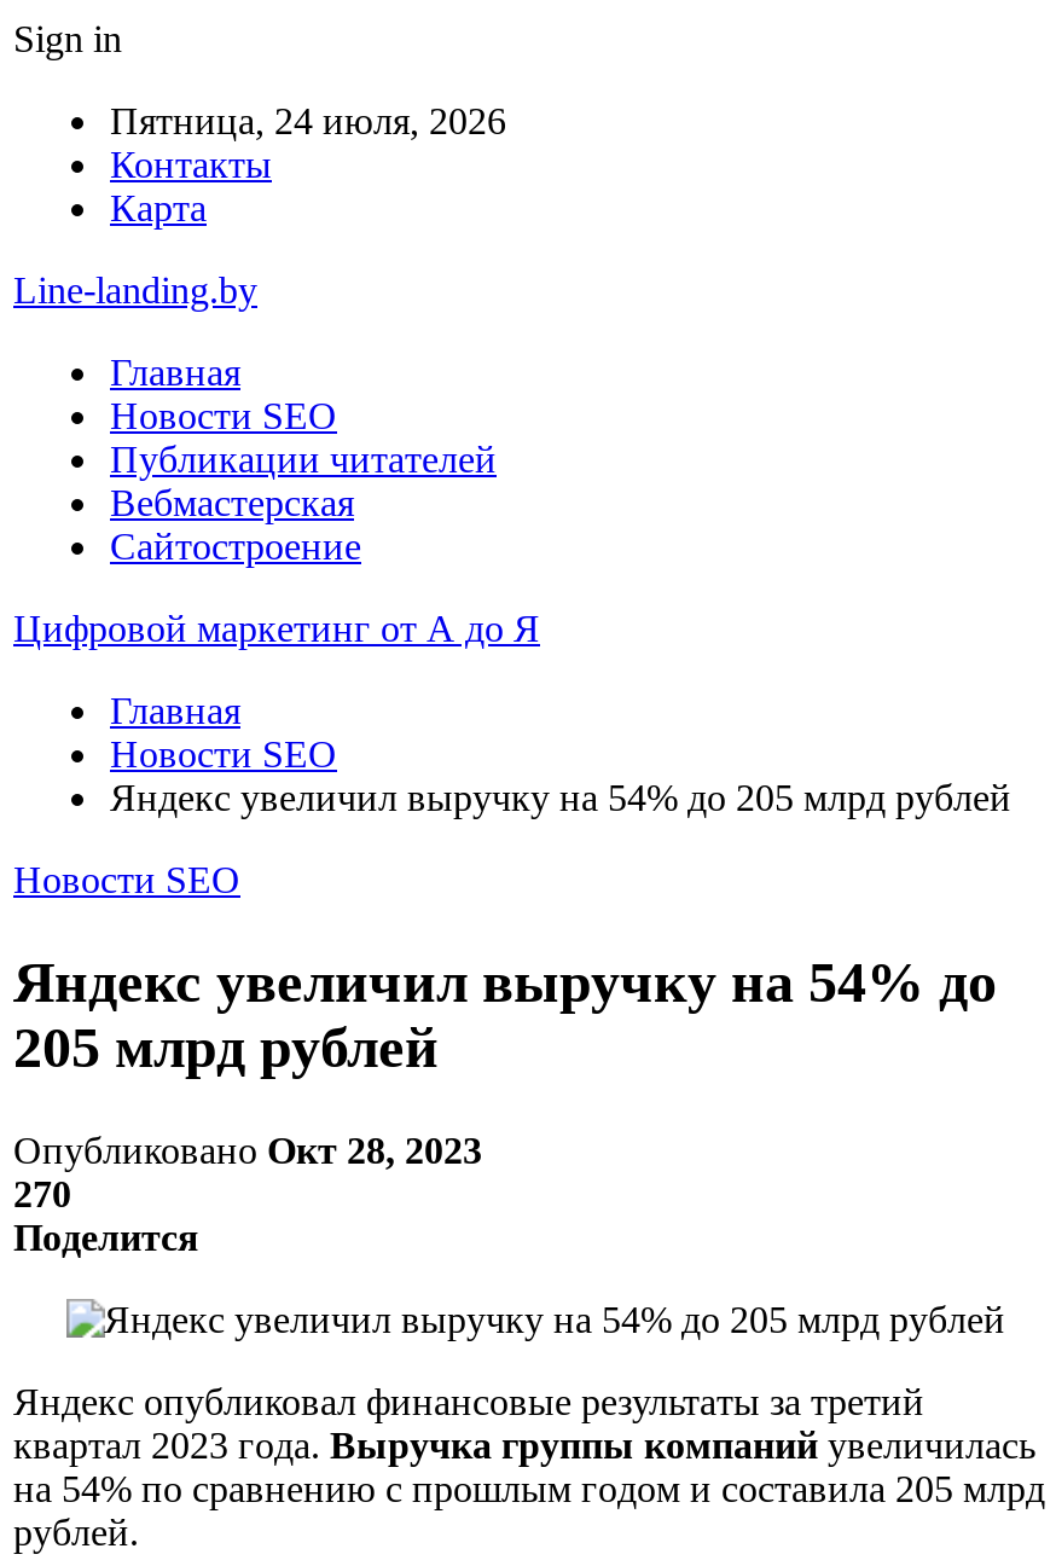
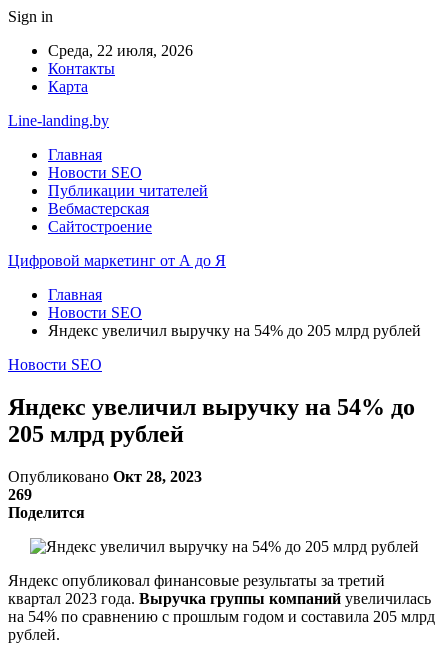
- Пятница, 24 июля, 2026
+ Среда, 22 июля, 2026

- 270
+ 269
